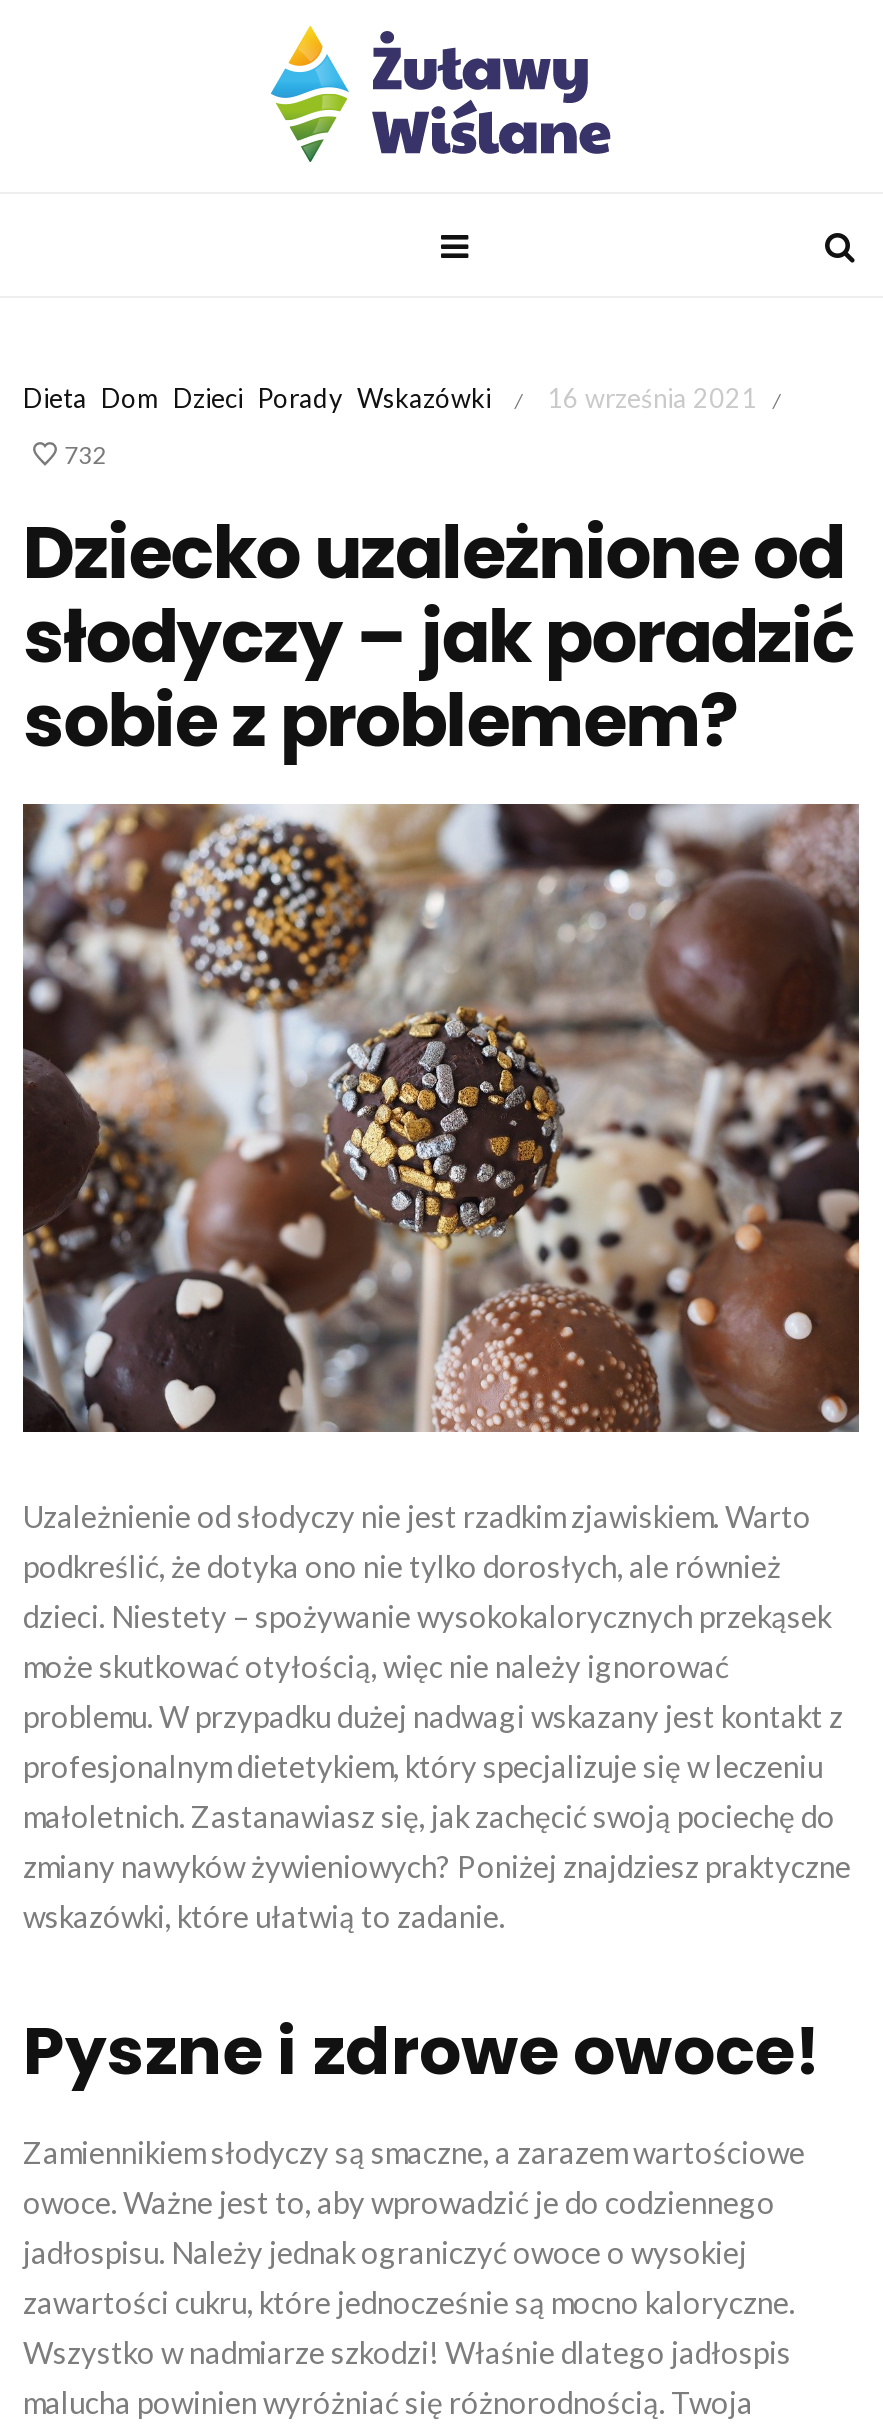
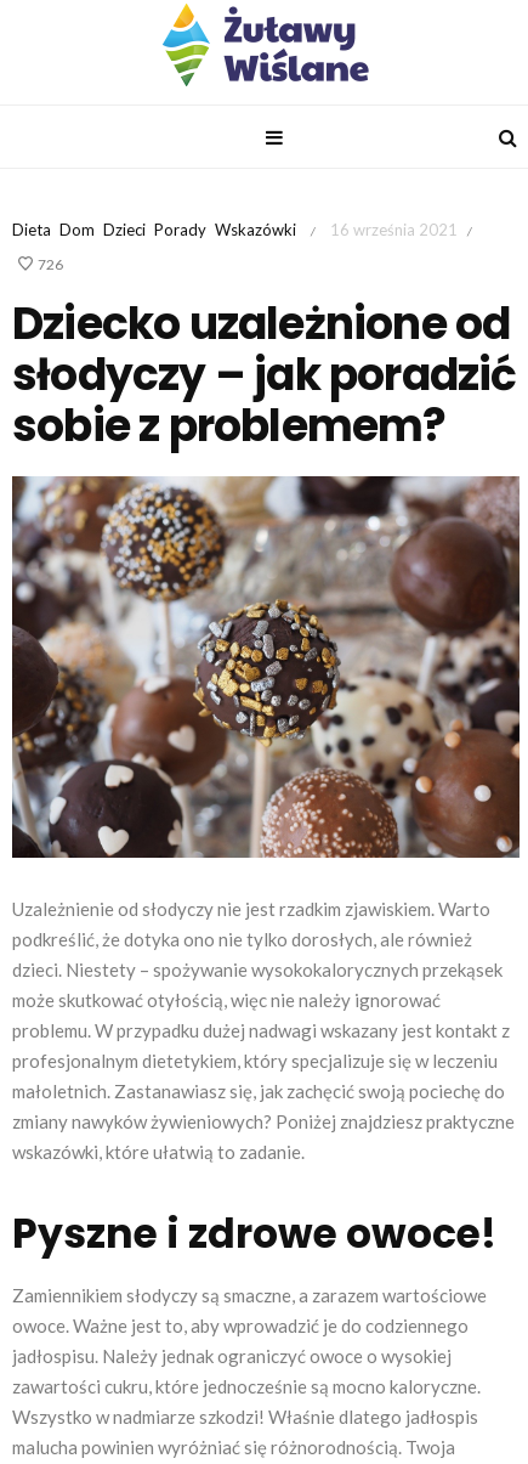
- 732
+ 726
